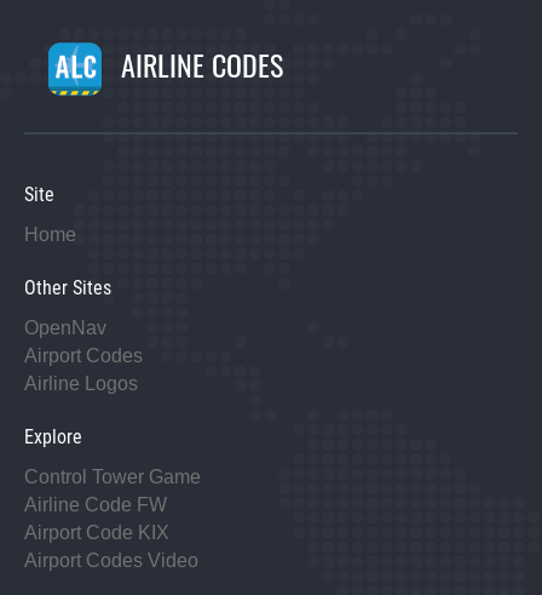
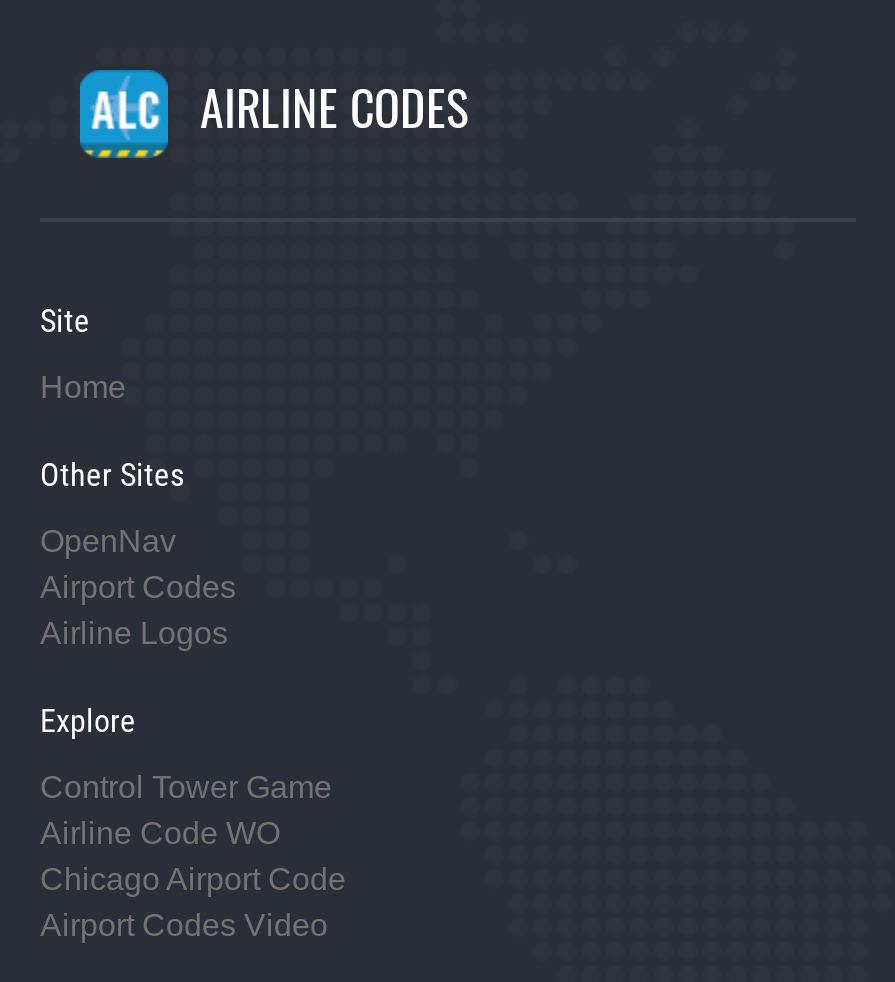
- Airline Code FW
- Airport Code KIX
+ Airline Code WO
+ Chicago Airport Code
